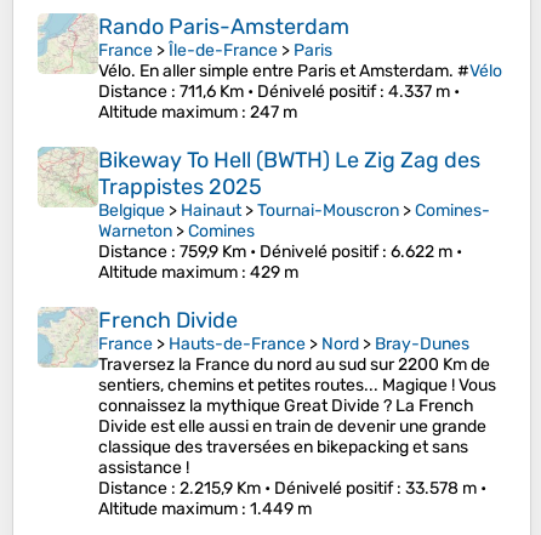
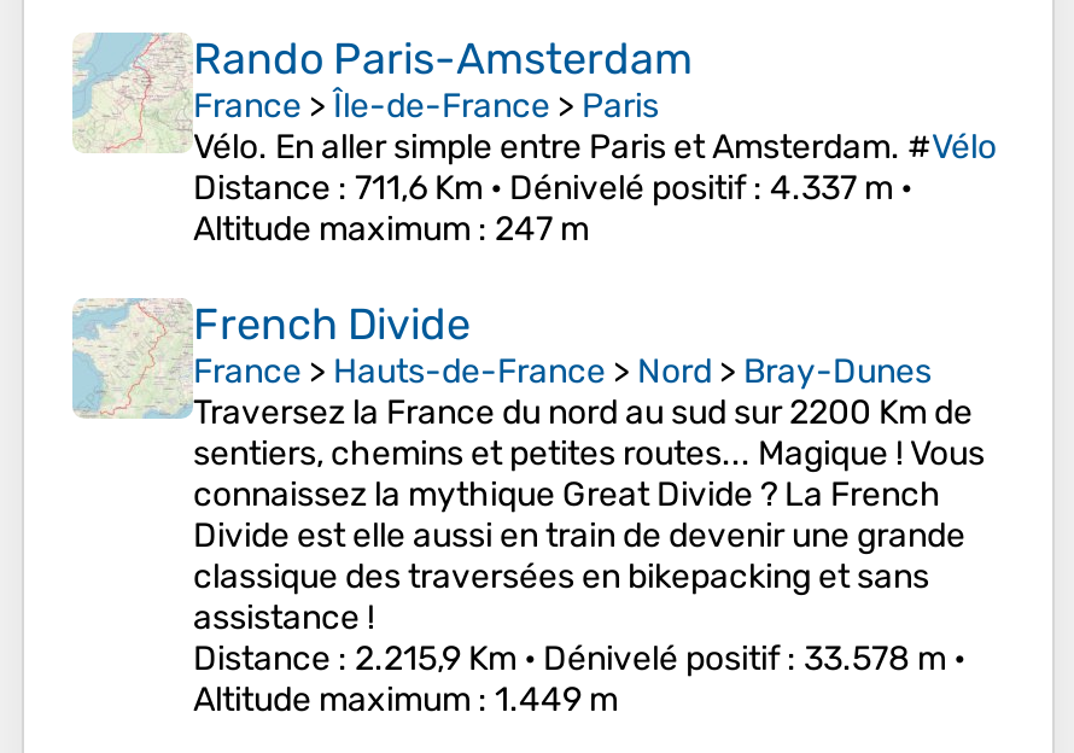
- [image]
- Bikeway To Hell (BWTH) Le Zig Zag des
- Trappistes 2025
- Belgique > Hainaut > Tournai-Mouscron > Comines-
- Warneton > Comines
- Distance: 759,9 Km • Dénivelé positif: 6.622 m •
- Altitude maximum: 429 m
